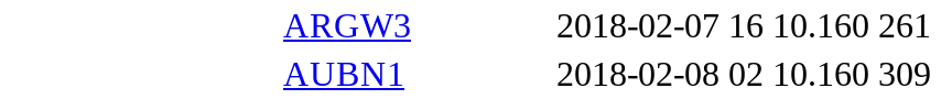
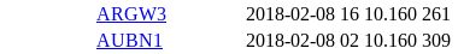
- 2018-02-07 16 10.160 261
+ 2018-02-08 16 10.160 261
